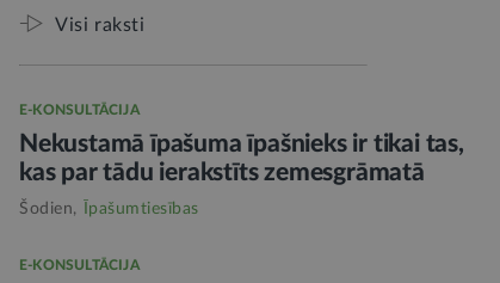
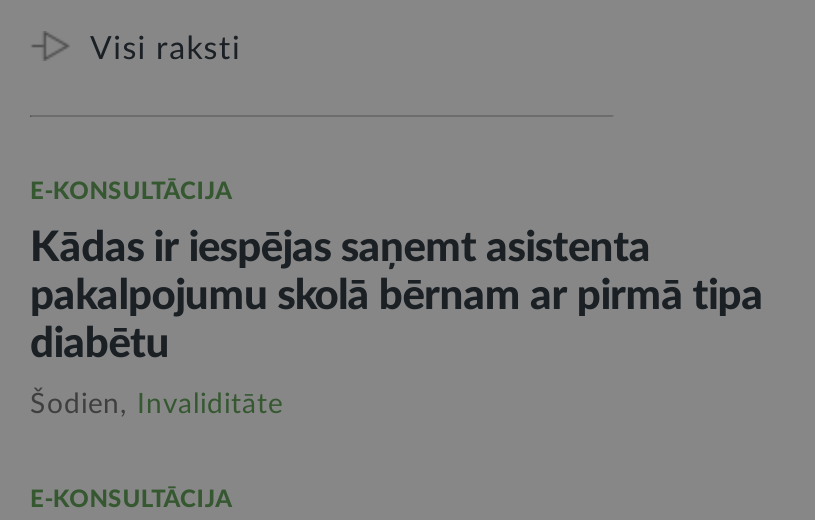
- Nekustamā īpašuma īpašnieks ir tikai tas,
- kas par tādu ierakstīts zemesgrāmatā
+ Kādas ir iespējas saņemt asistenta
+ pakalpojumu skolā bērnam ar pirmā tipa
+ diabētu

- Šodien, Īpašumtiesības
+ Šodien, Invaliditāte
